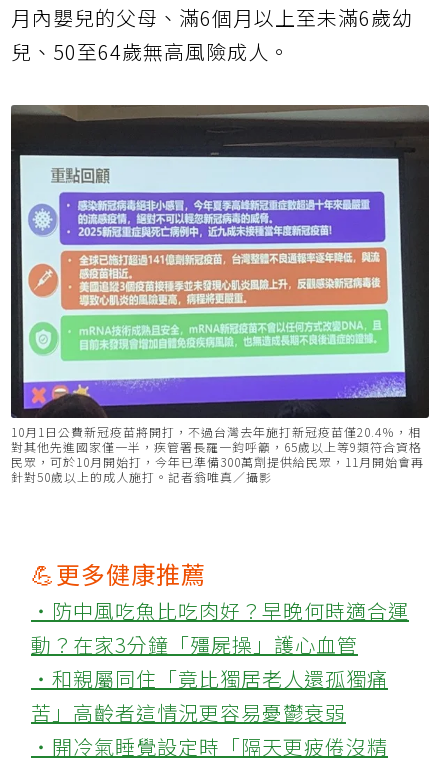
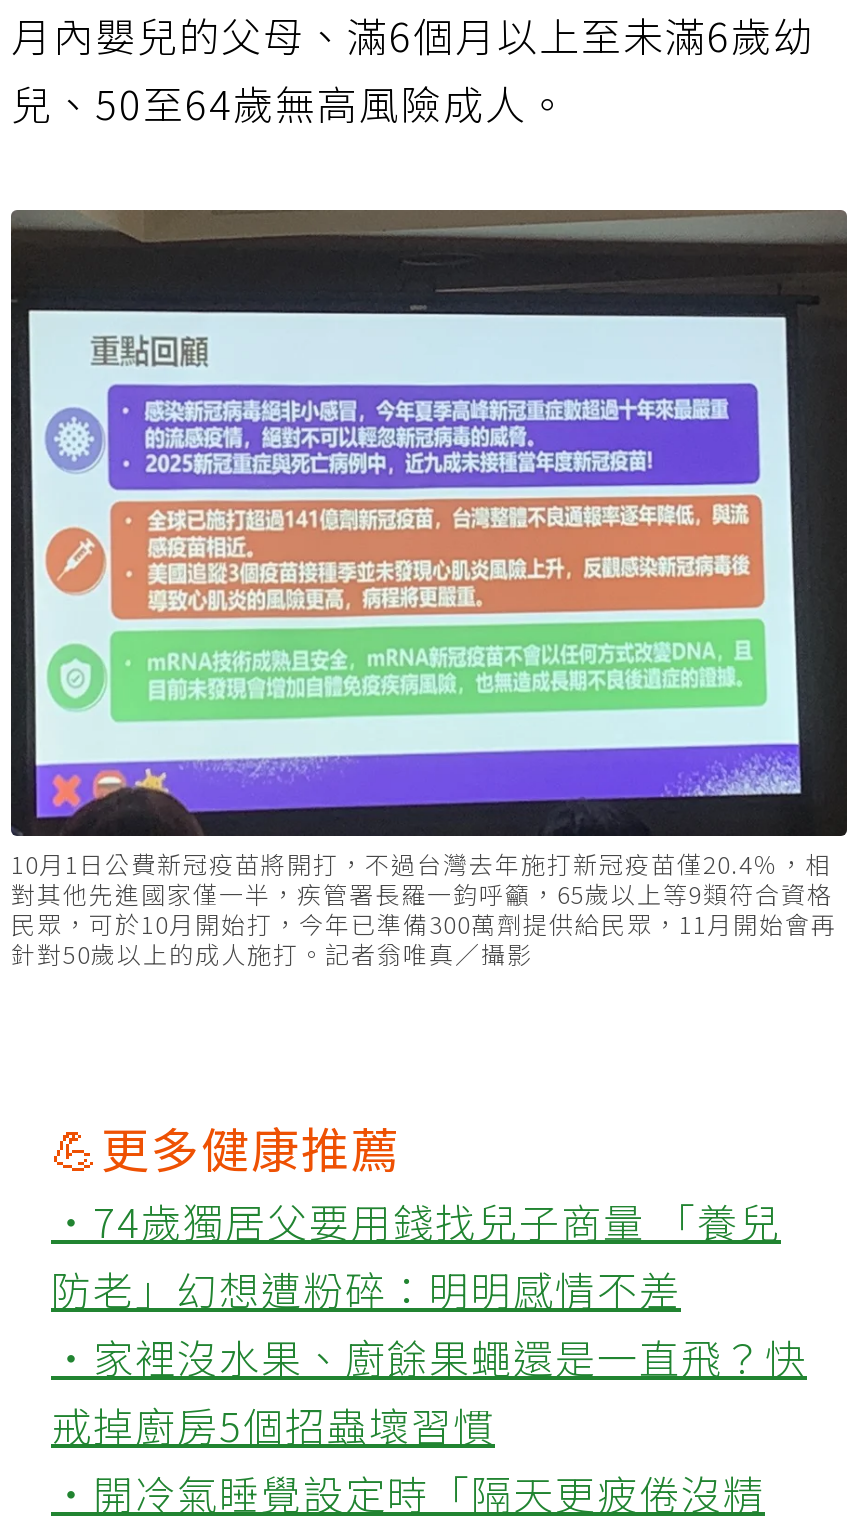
- ‧防中風吃魚比吃肉好？早晚何時適合運
- 動？在家3分鐘「殭屍操」護心血管
- ‧和親屬同住「竟比獨居老人還孤獨痛
- 苦」高齡者這情況更容易憂鬱衰弱
+ ‧74歲獨居父要用錢找兒子商量 「養兒
+ 防老」幻想遭粉碎：明明感情不差
+ ‧家裡沒水果、廚餘果蠅還是一直飛？快
+ 戒掉廚房5個招蟲壞習慣
